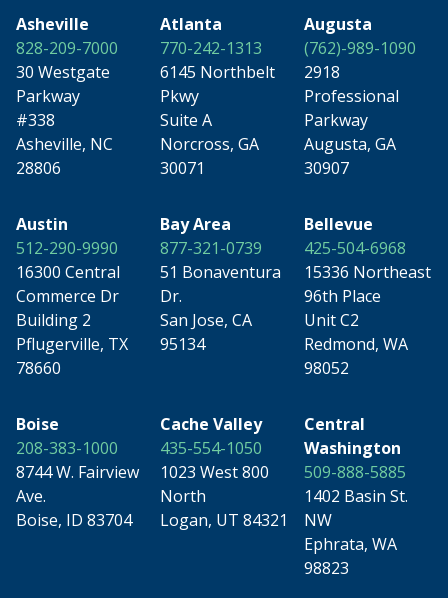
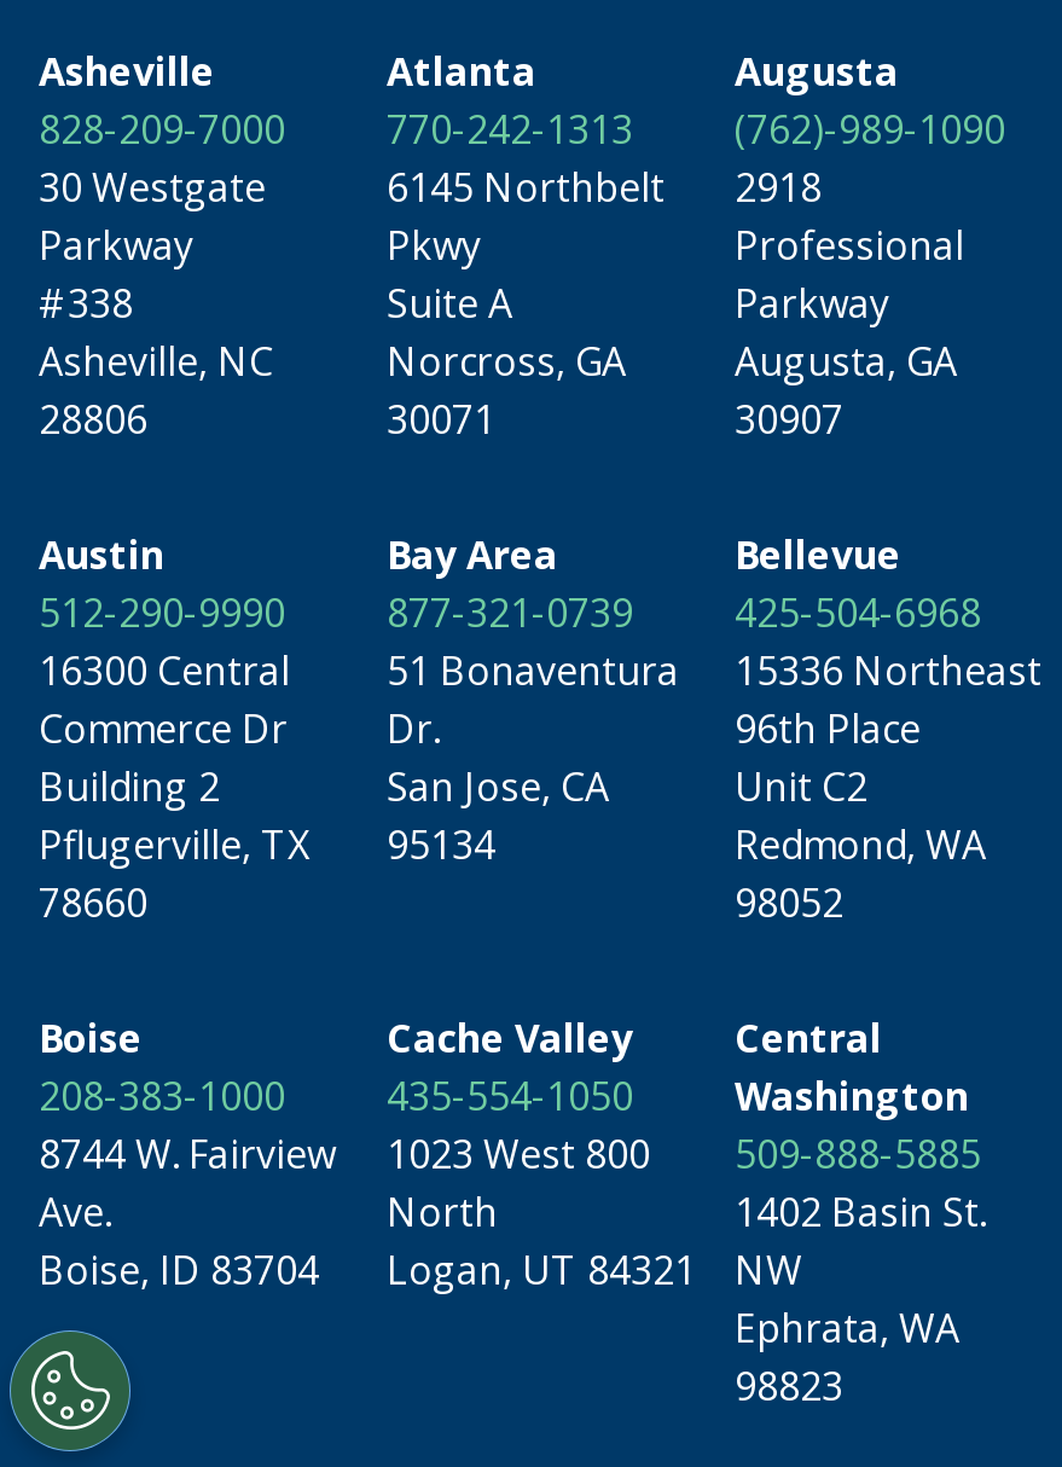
+ [image]
